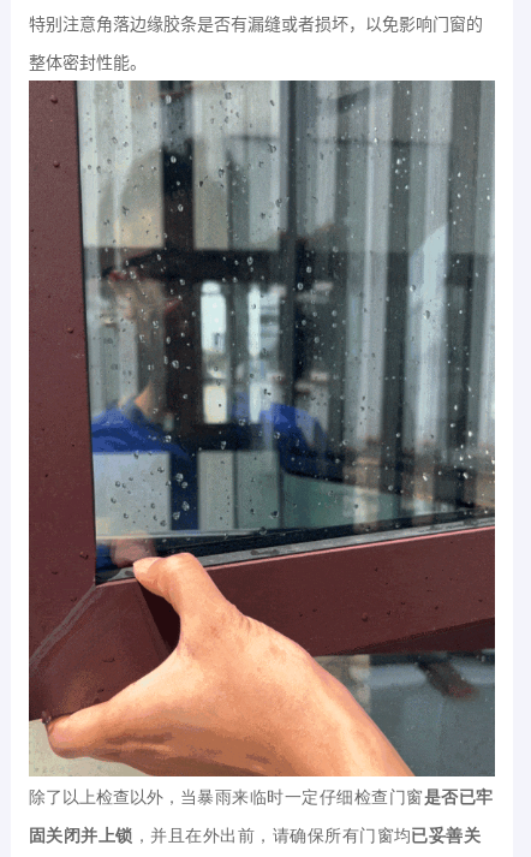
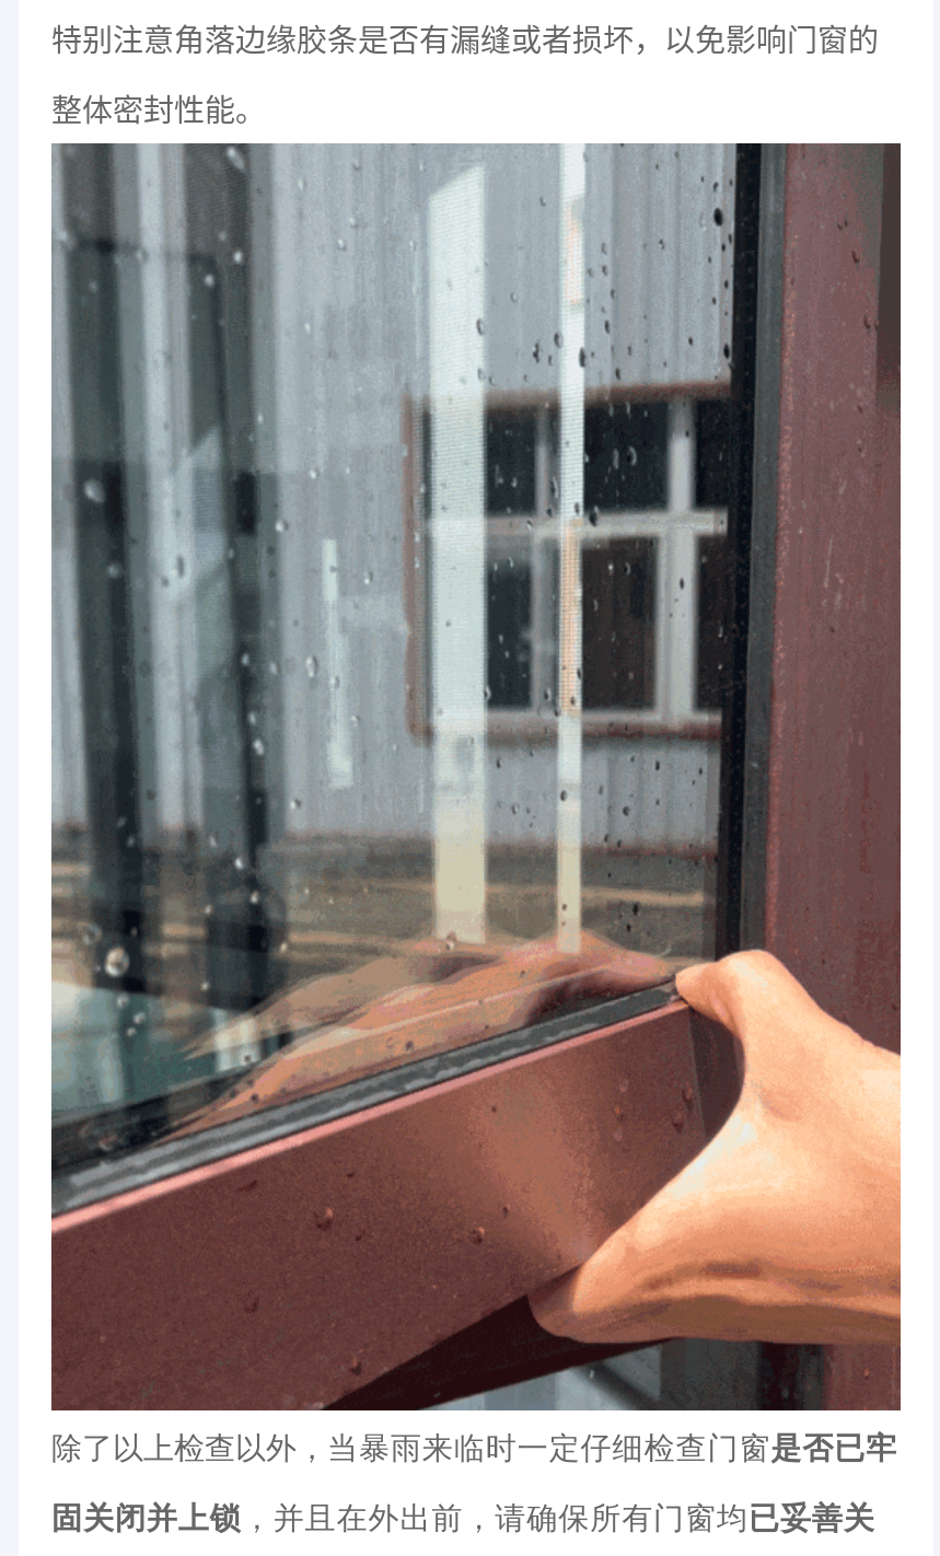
- [image]
+ [image]
